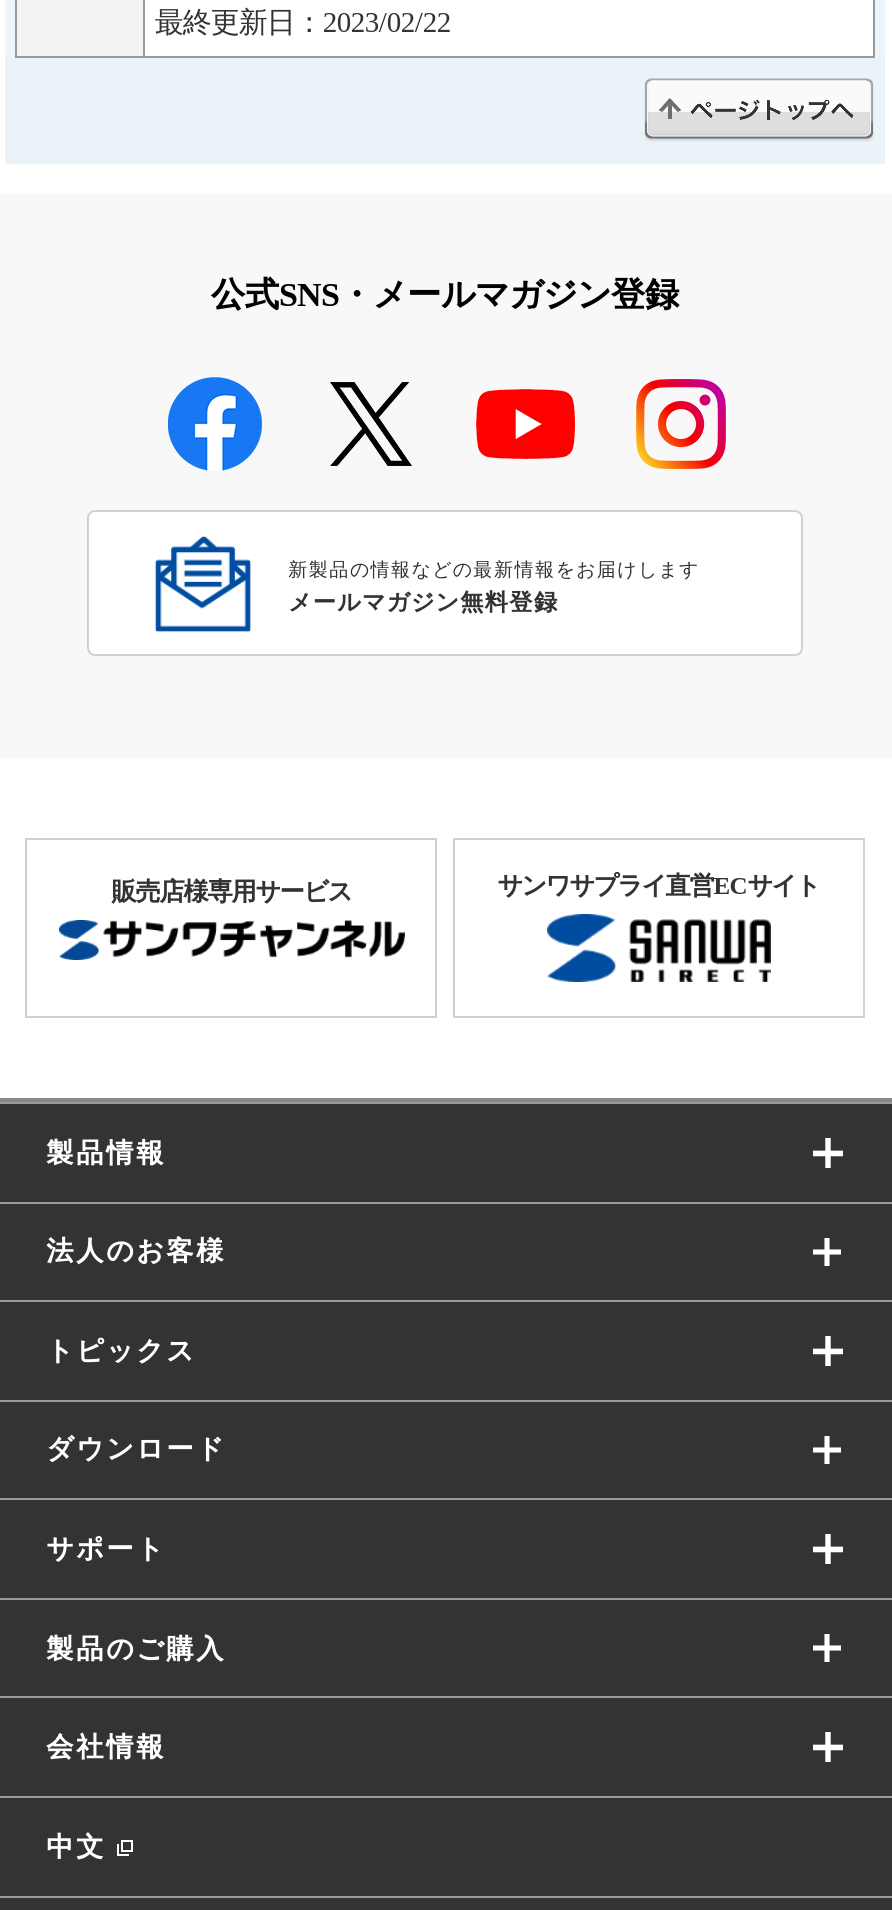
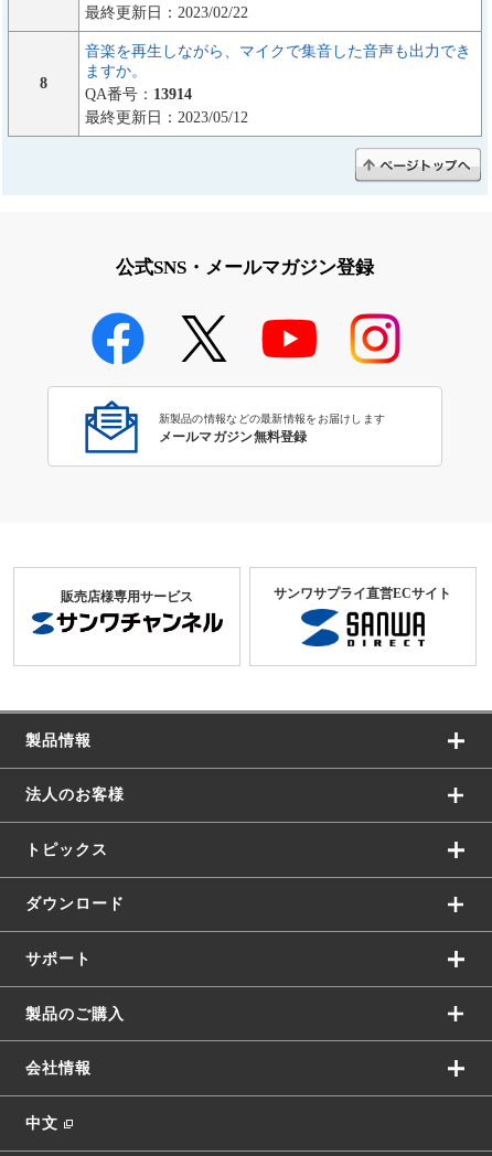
+ 8

+ 音楽を再生しながら、マイクで集音した音声も出力でき
+ ますか。
+ QA番号：13914
+ 最終更新日：2023/05/12
